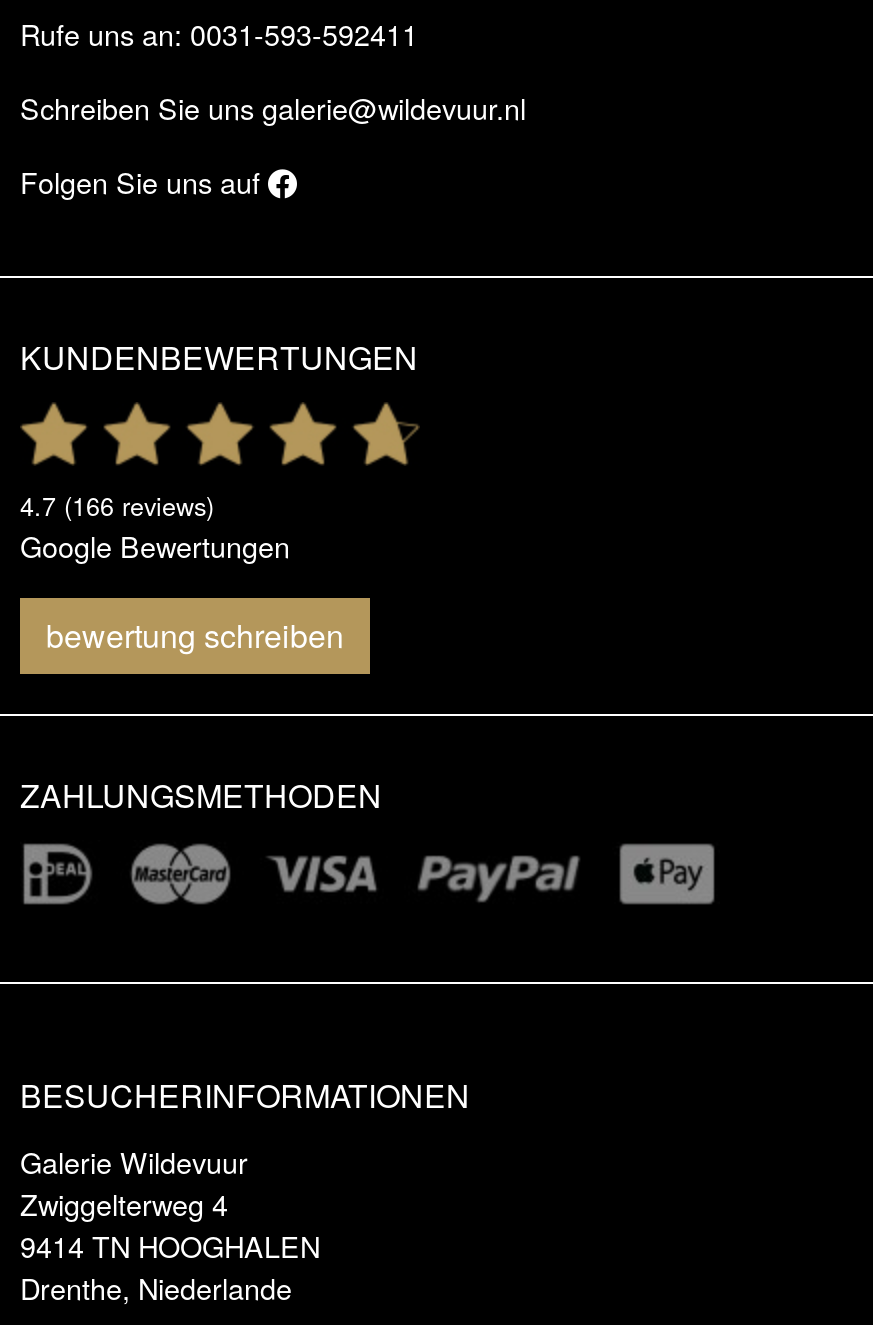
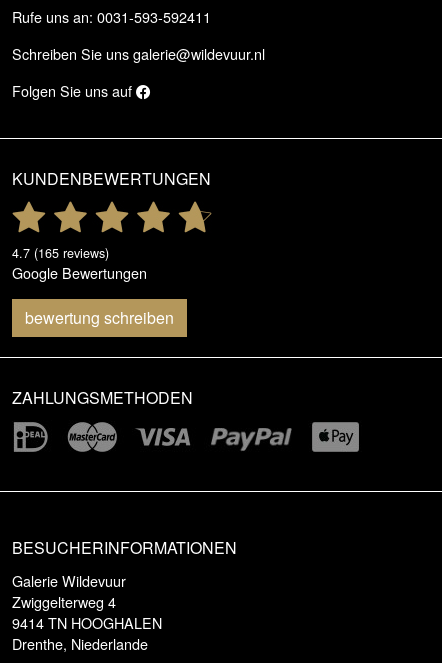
- 4.7 (166 reviews)
+ 4.7 (165 reviews)
